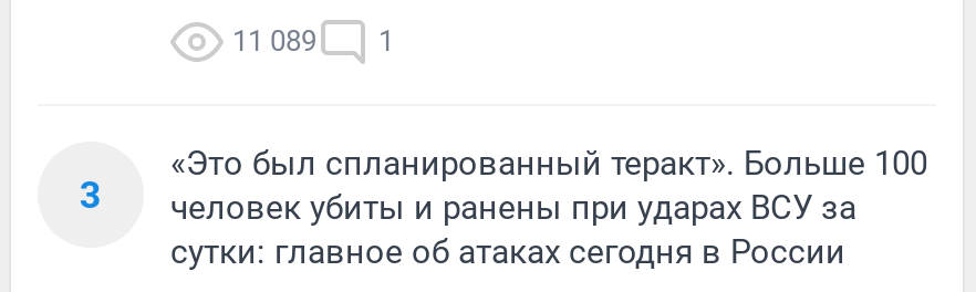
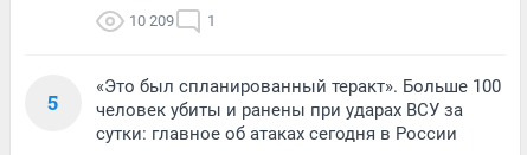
- 11 089 1
+ 10 209 1

- 3 человек убиты и ранены при ударах ВСУ за
+ 5 человек убиты и ранены при ударах ВСУ за
